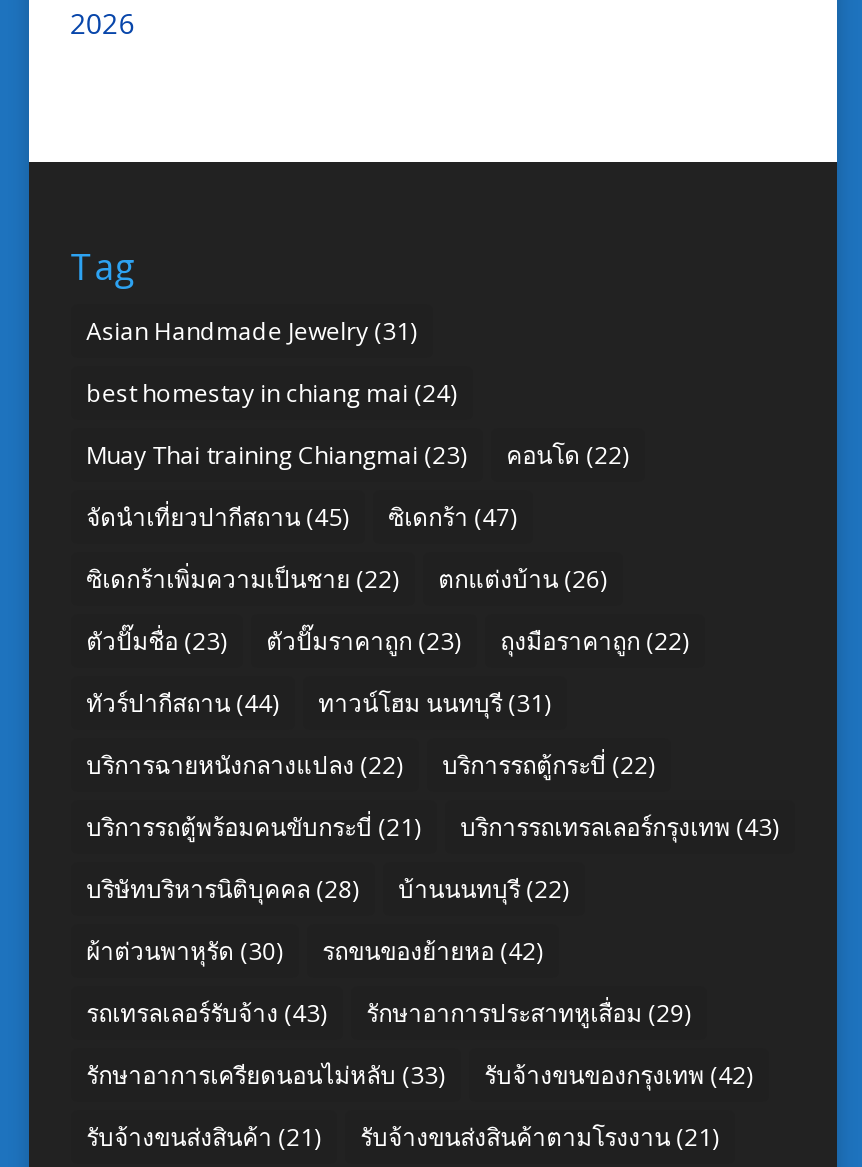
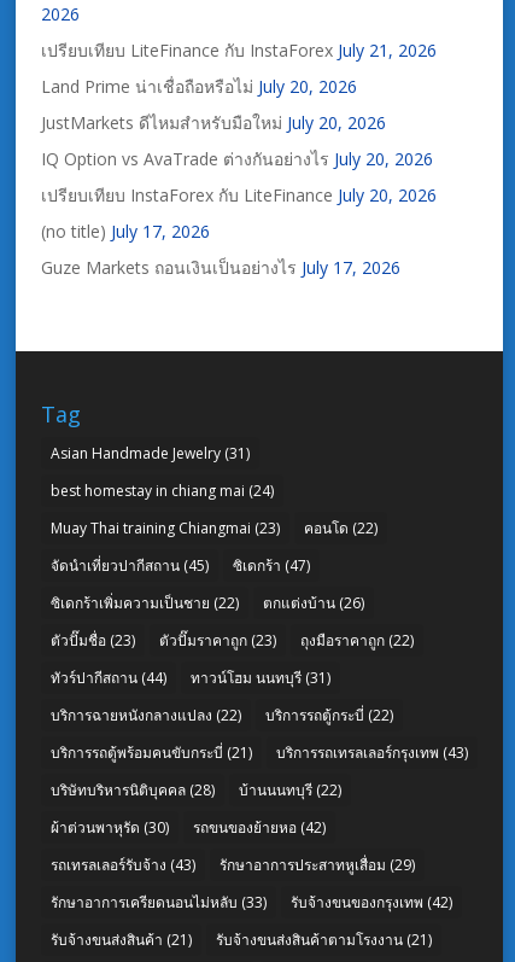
+ เปรียบเทียบ LiteFinance กับ InstaForex July 21, 2026
+ Land Prime น่าเชื่อถือหรือไม่ July 20, 2026
+ JustMarkets ดีไหมสำหรับมือใหม่ July 20, 2026
+ IQ Option vs AvaTrade ต่างกันอย่างไร July 20, 2026
+ เปรียบเทียบ InstaForex กับ LiteFinance July 20, 2026
+ (no title) July 17, 2026
+ Guze Markets ถอนเงินเป็นอย่างไร July 17, 2026
